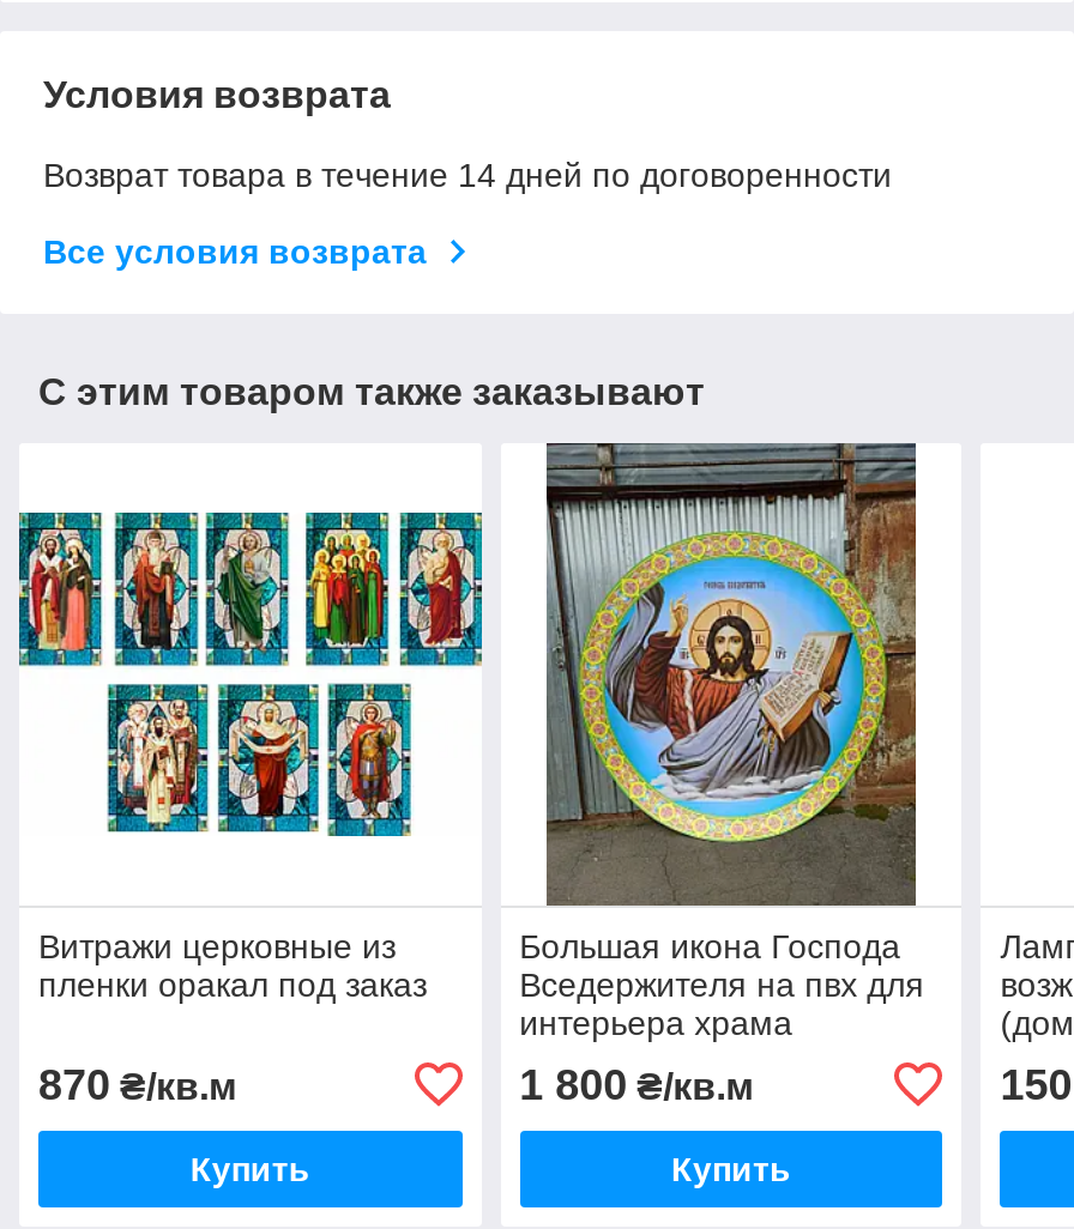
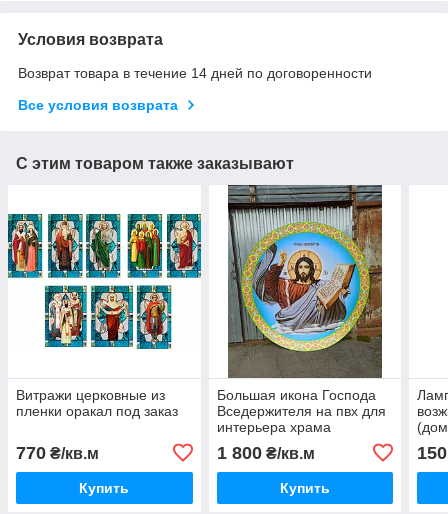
- 870 ₴/кв.м
+ 770 ₴/кв.м
